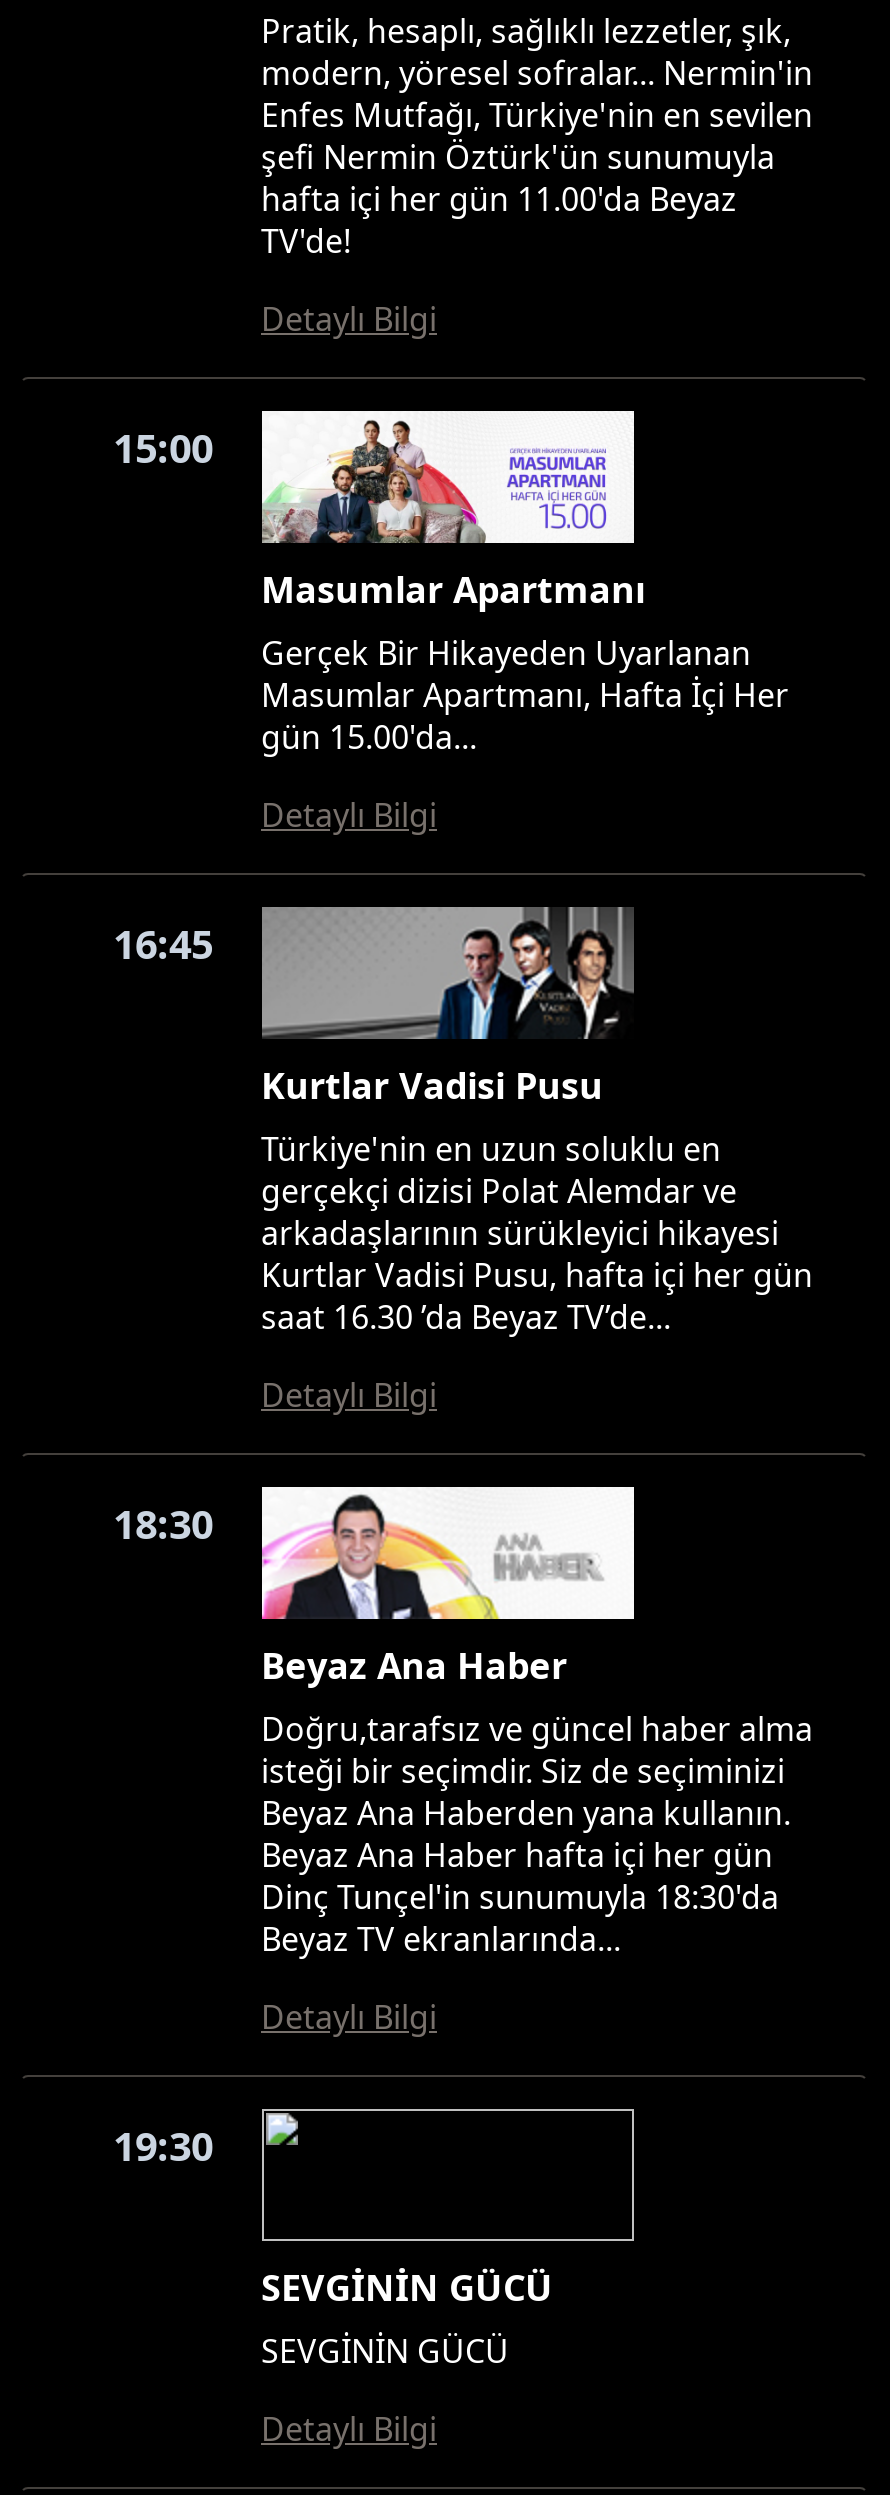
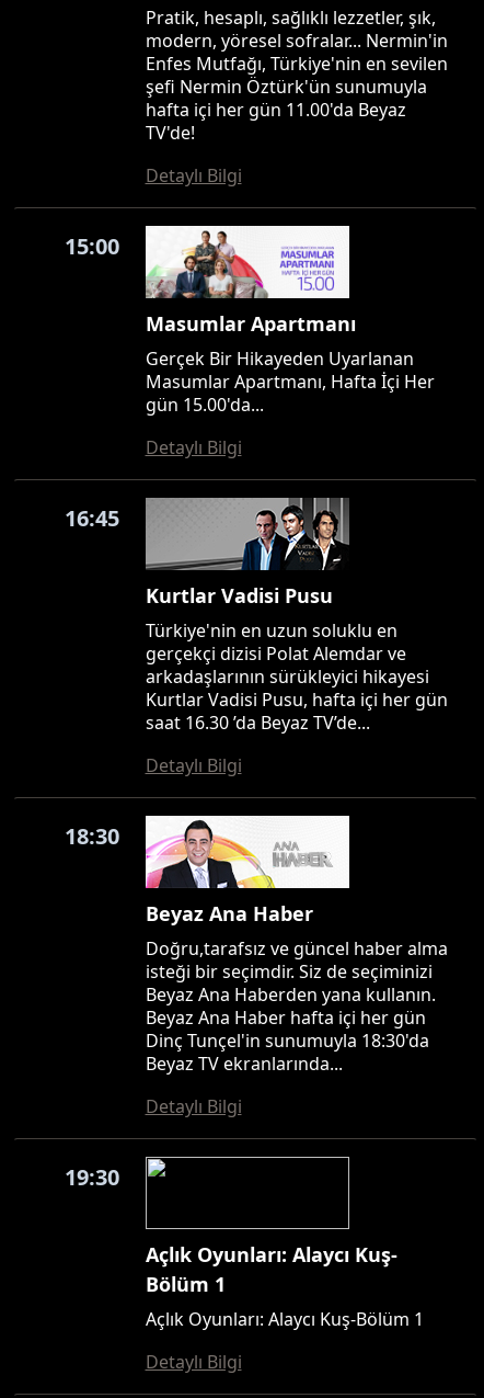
- SEVGİNİN GÜCÜ
- SEVGİNİN GÜCÜ
+ Açlık Oyunları: Alaycı Kuş-
+ Bölüm 1
+ Açlık Oyunları: Alaycı Kuş-Bölüm 1
